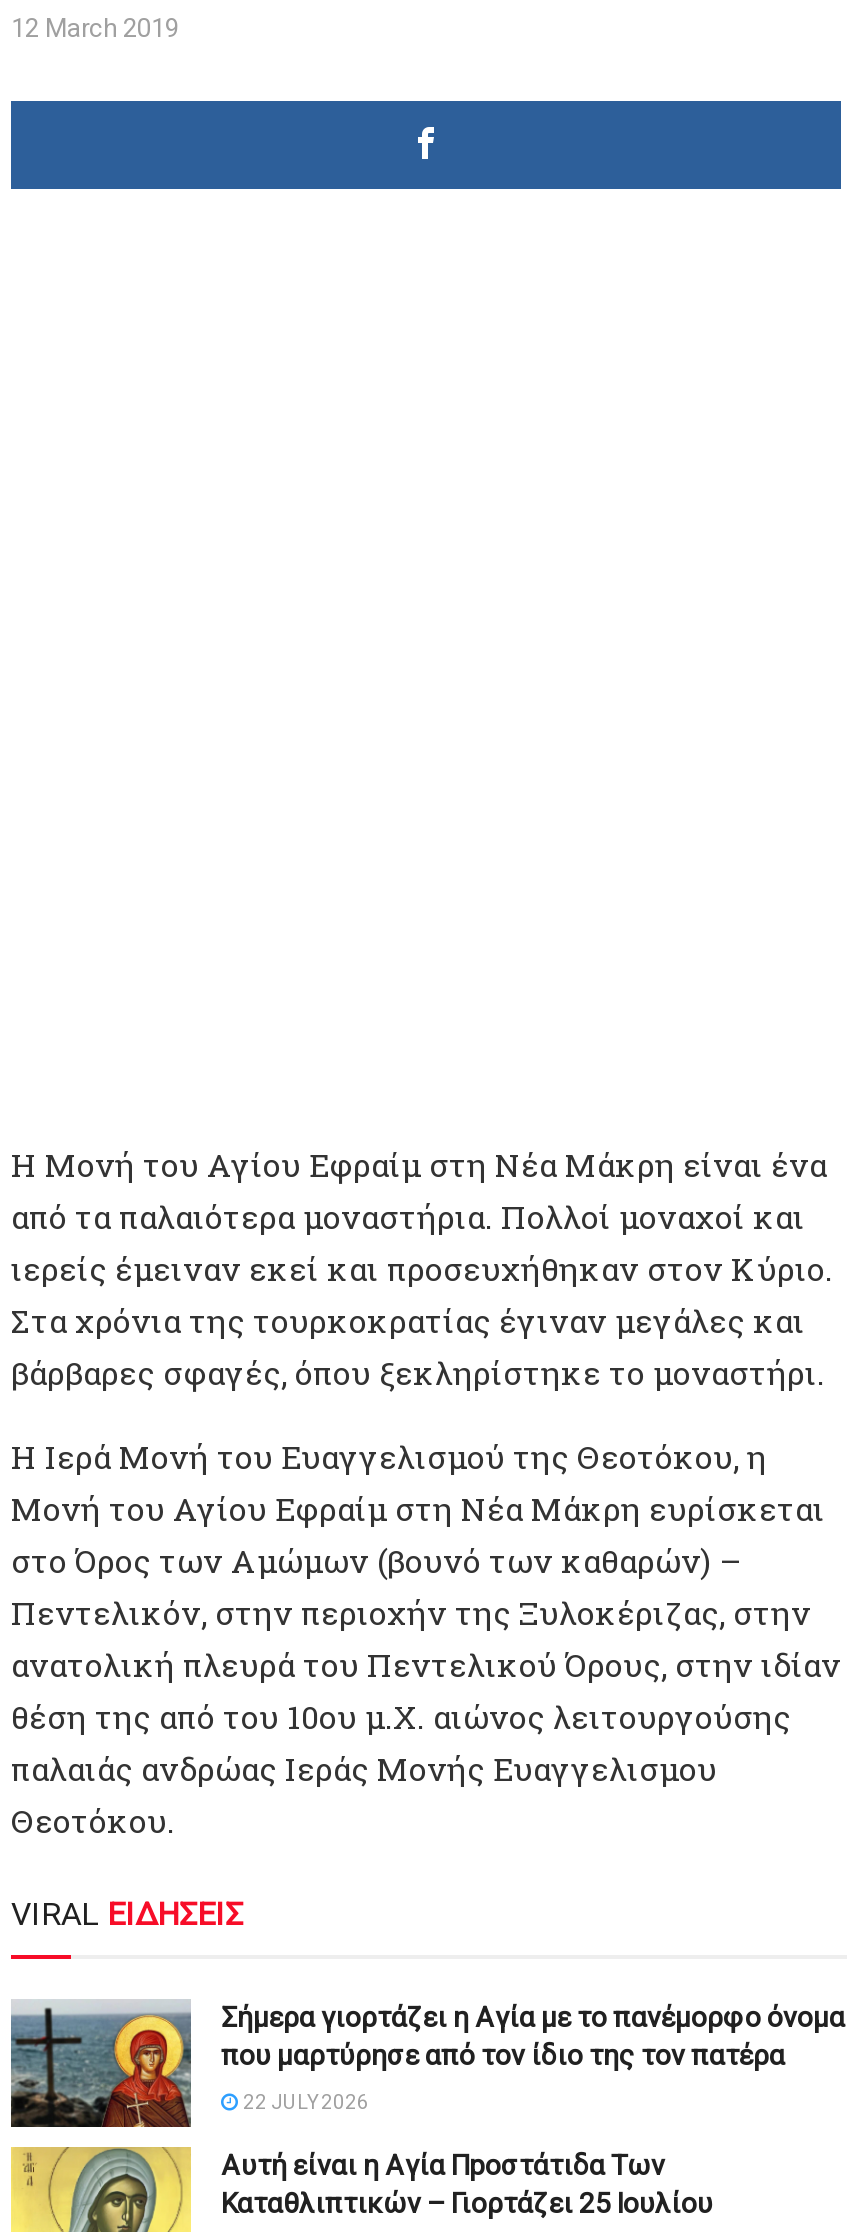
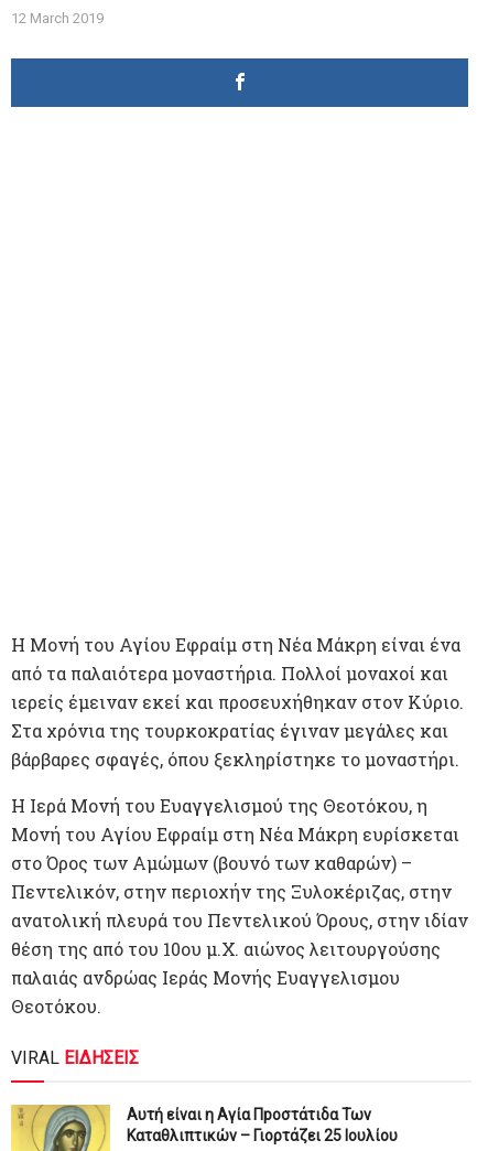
- [image]
- Σήμερα γιορτάζει η Αγία με το πανέμορφο όνομα
- που μαρτύρησε από τον ίδιο της τον πατέρα
- 22 JULY 2026
